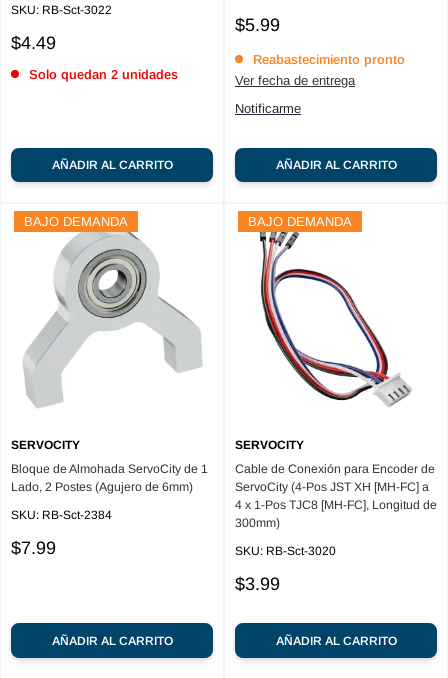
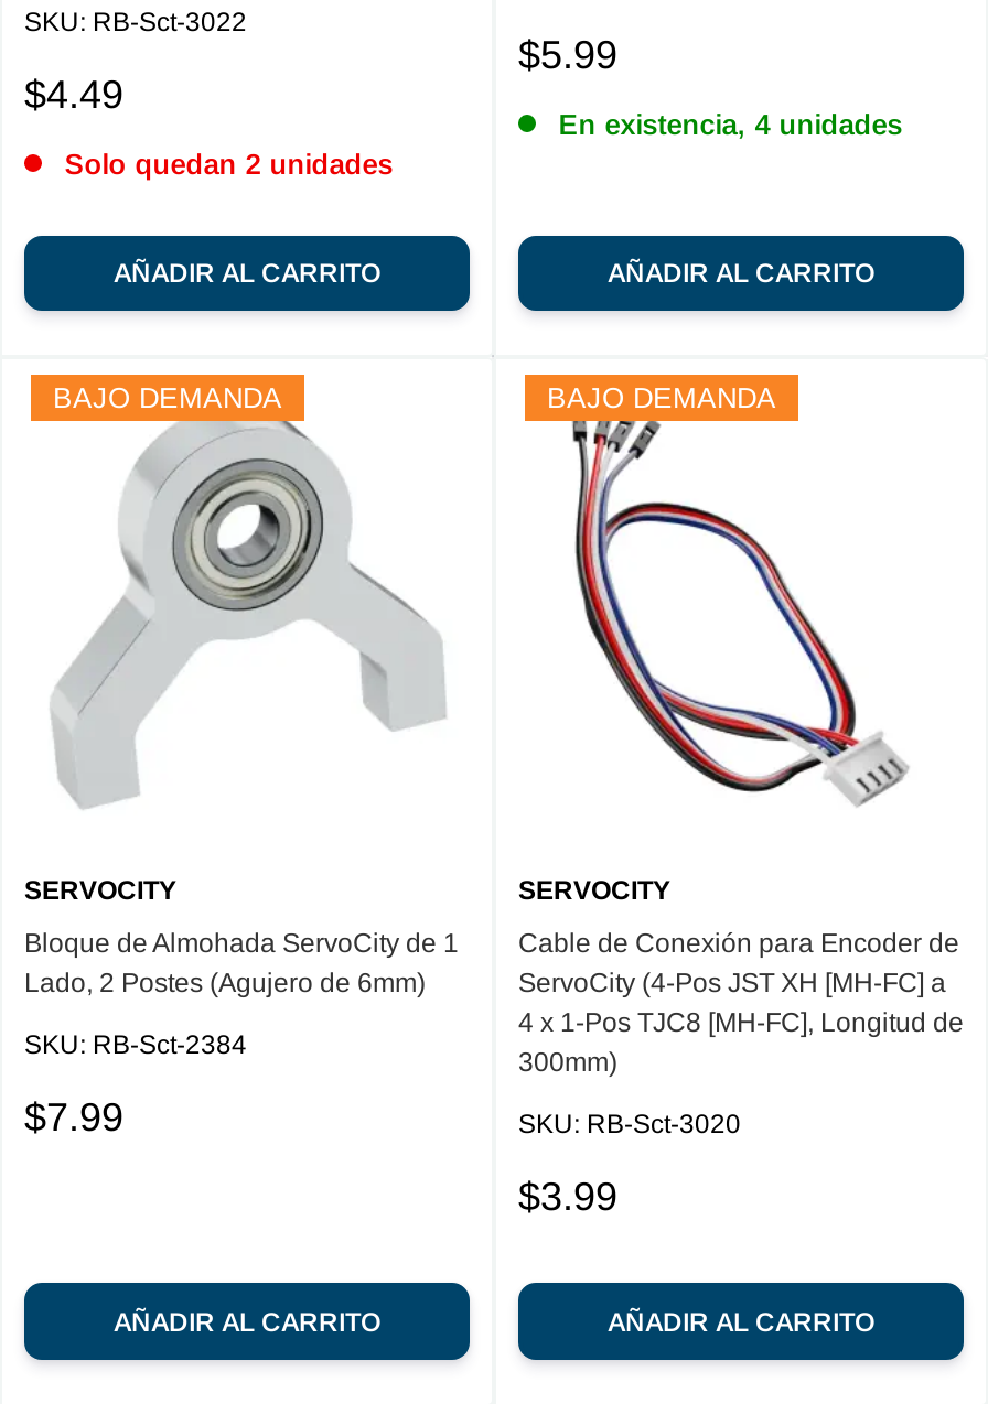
- Reabastecimiento pronto
- Ver fecha de entrega
- Notificarme
+ En existencia, 4 unidades
